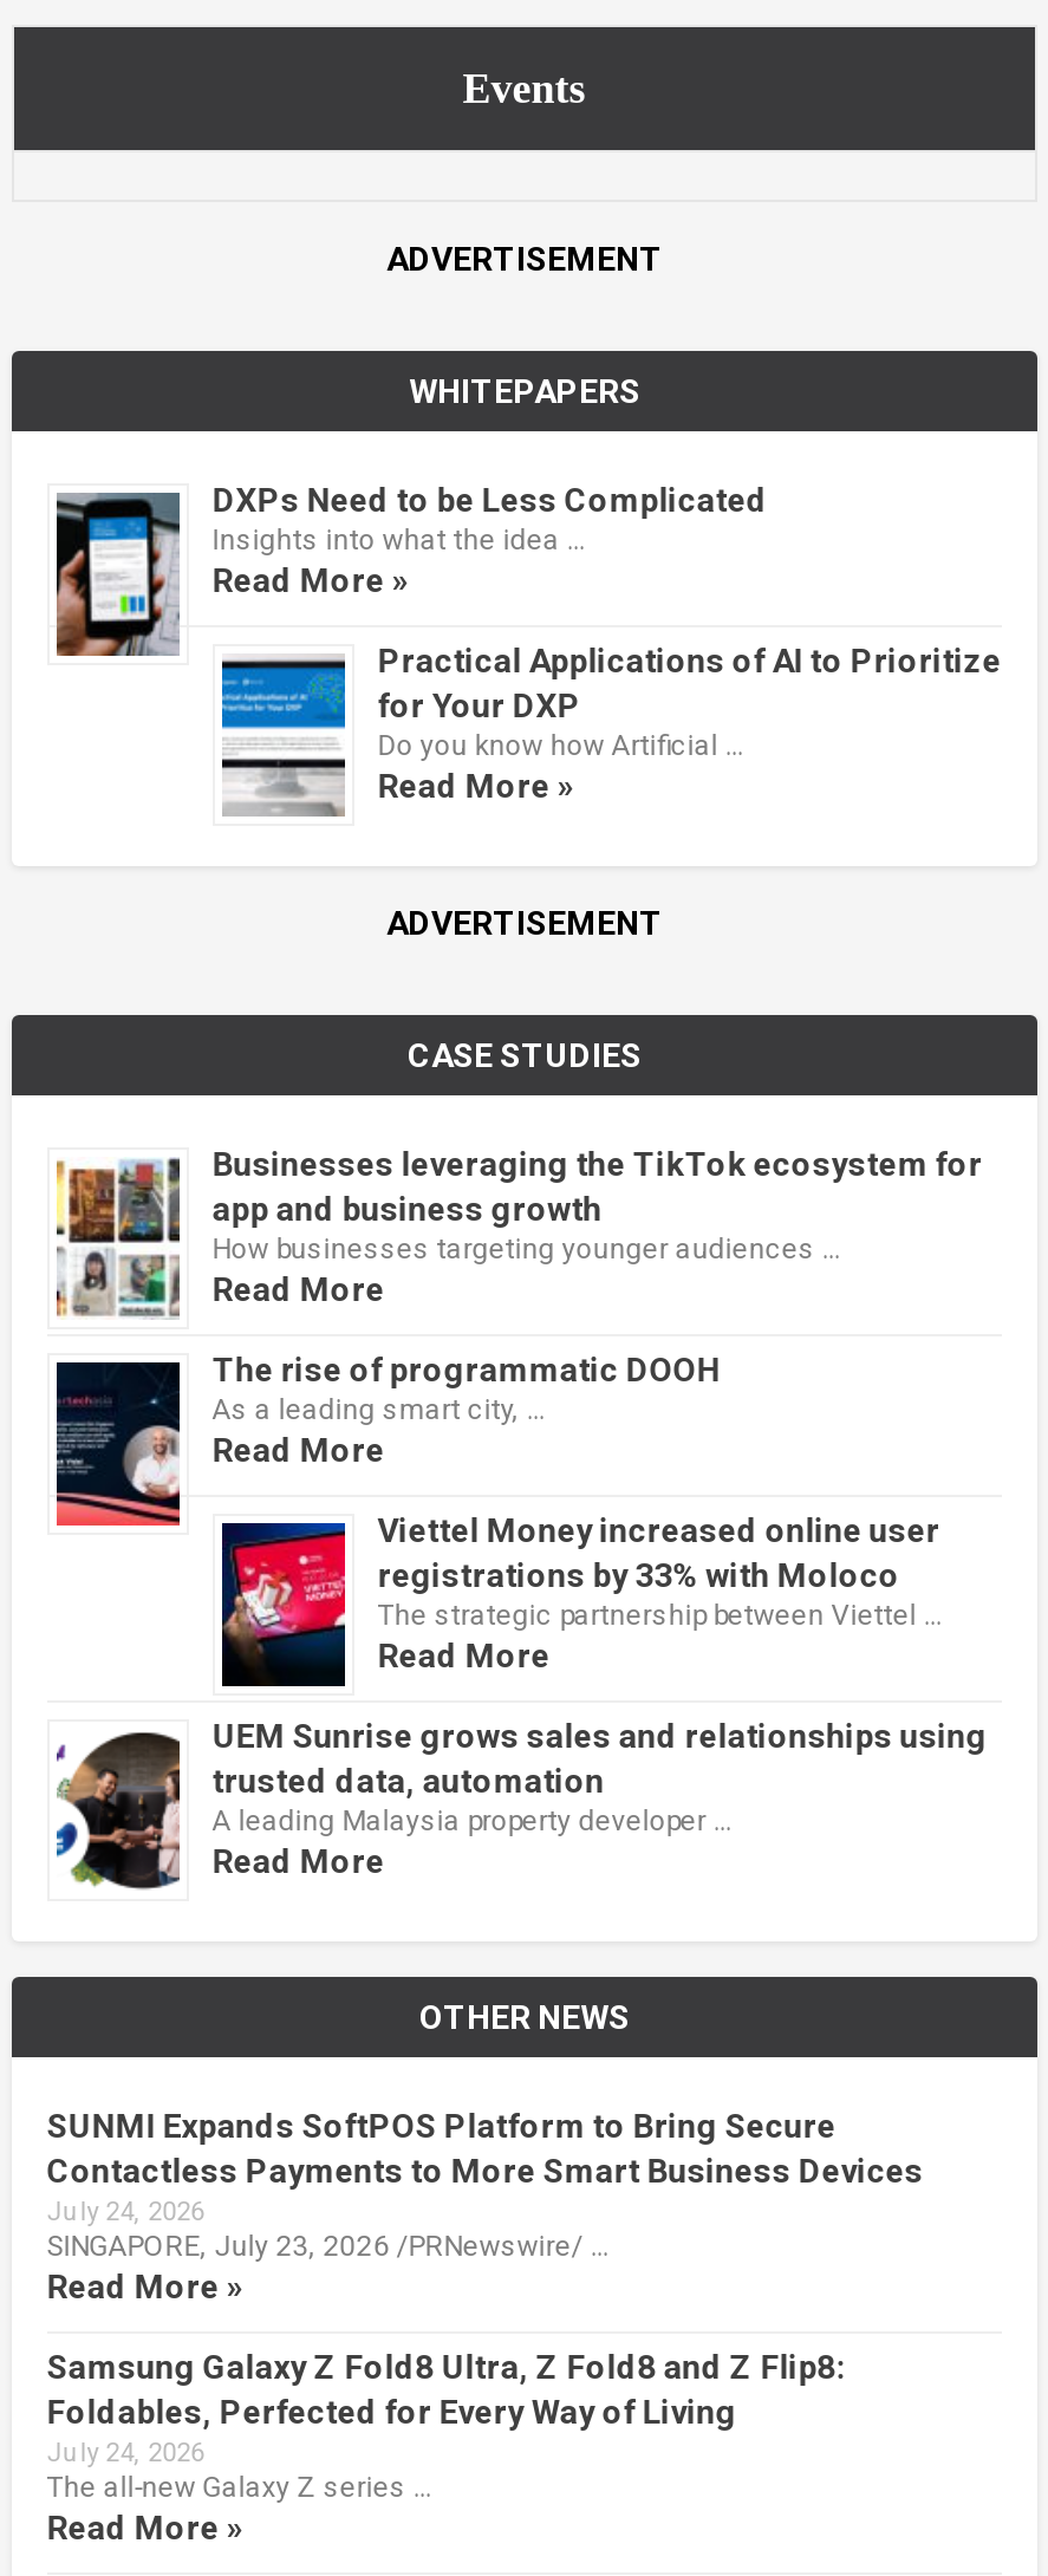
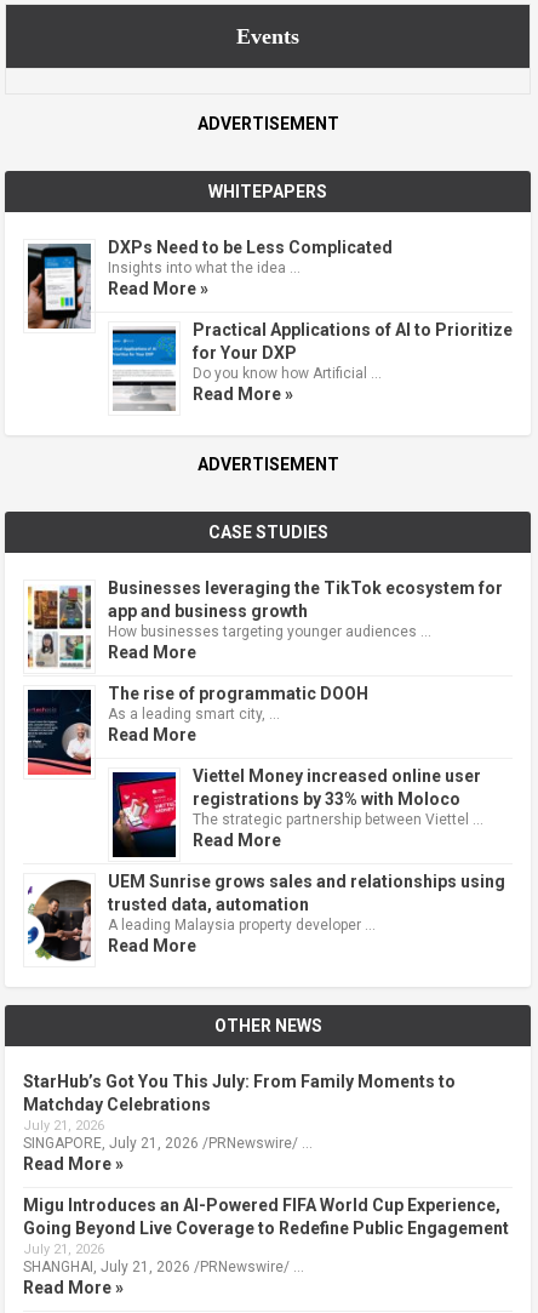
- SUNMI Expands SoftPOS Platform to Bring Secure
- Contactless Payments to More Smart Business Devices
- July 24, 2026
- SINGAPORE, July 23, 2026 /PRNewswire/ …
+ StarHub’s Got You This July: From Family Moments to
+ Matchday Celebrations
+ July 21, 2026
+ SINGAPORE, July 21, 2026 /PRNewswire/ …

- Samsung Galaxy Z Fold8 Ultra, Z Fold8 and Z Flip8:
- Foldables, Perfected for Every Way of Living
- July 24, 2026
- The all-new Galaxy Z series …
+ Migu Introduces an AI-Powered FIFA World Cup Experience,
+ Going Beyond Live Coverage to Redefine Public Engagement
+ July 21, 2026
+ SHANGHAI, July 21, 2026 /PRNewswire/ …
